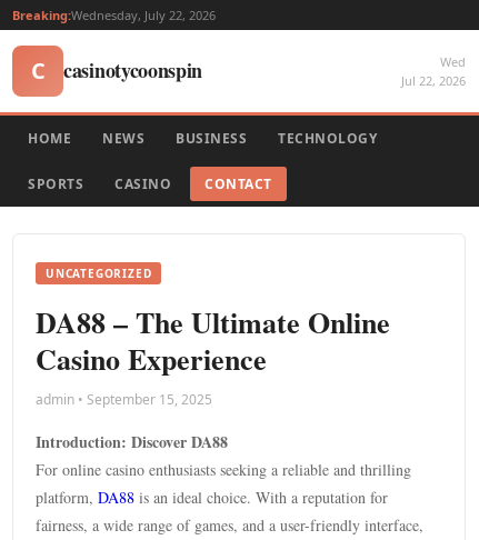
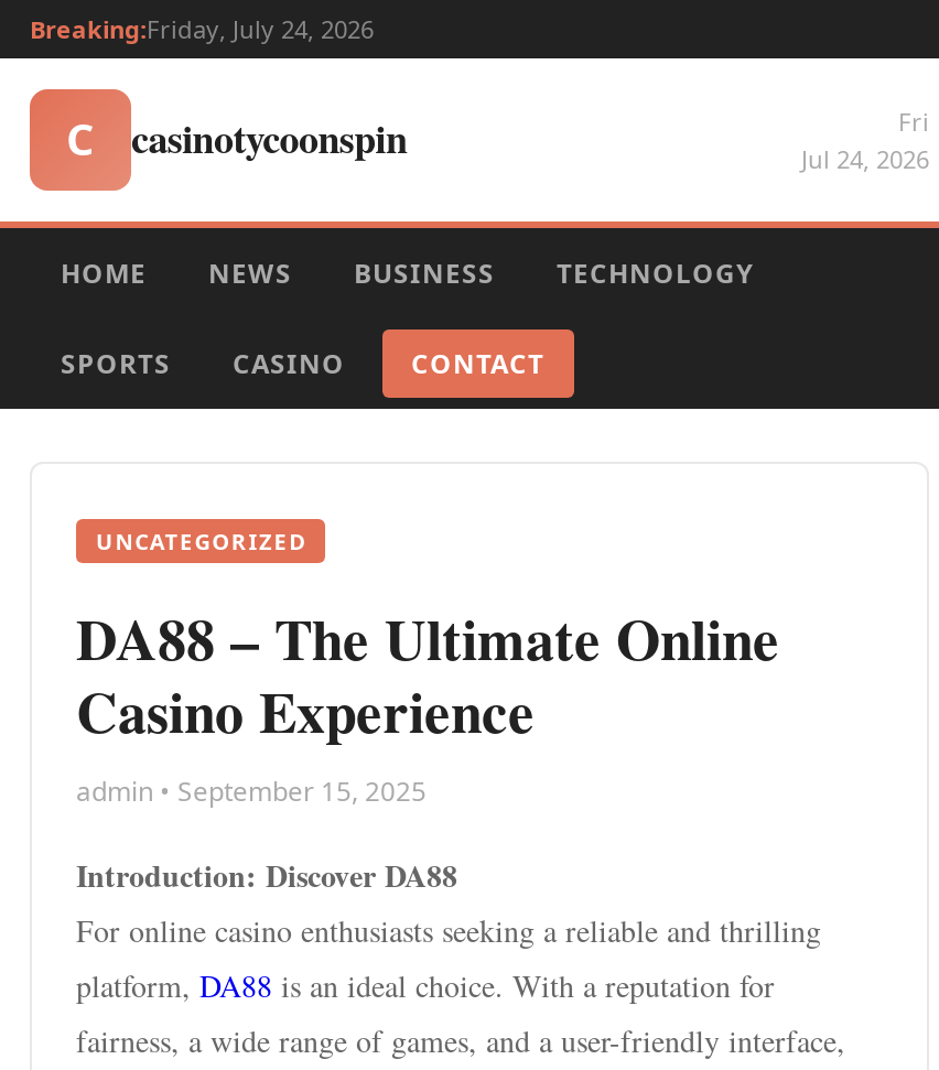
- Breaking:Wednesday, July 22, 2026
+ Breaking:Friday, July 24, 2026

- Wed
- Jul 22, 2026
+ Fri
+ Jul 24, 2026
